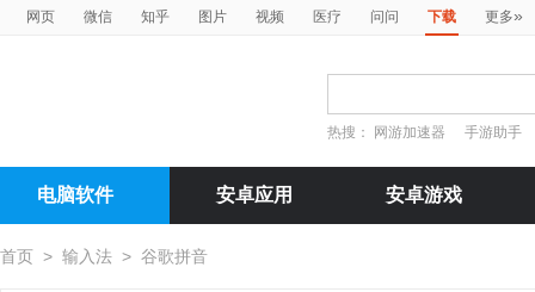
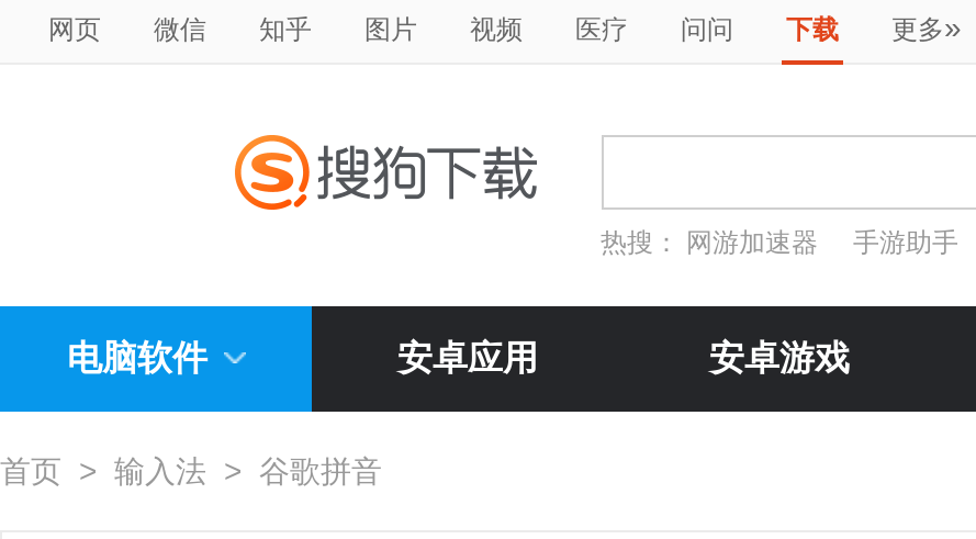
+ [image]
